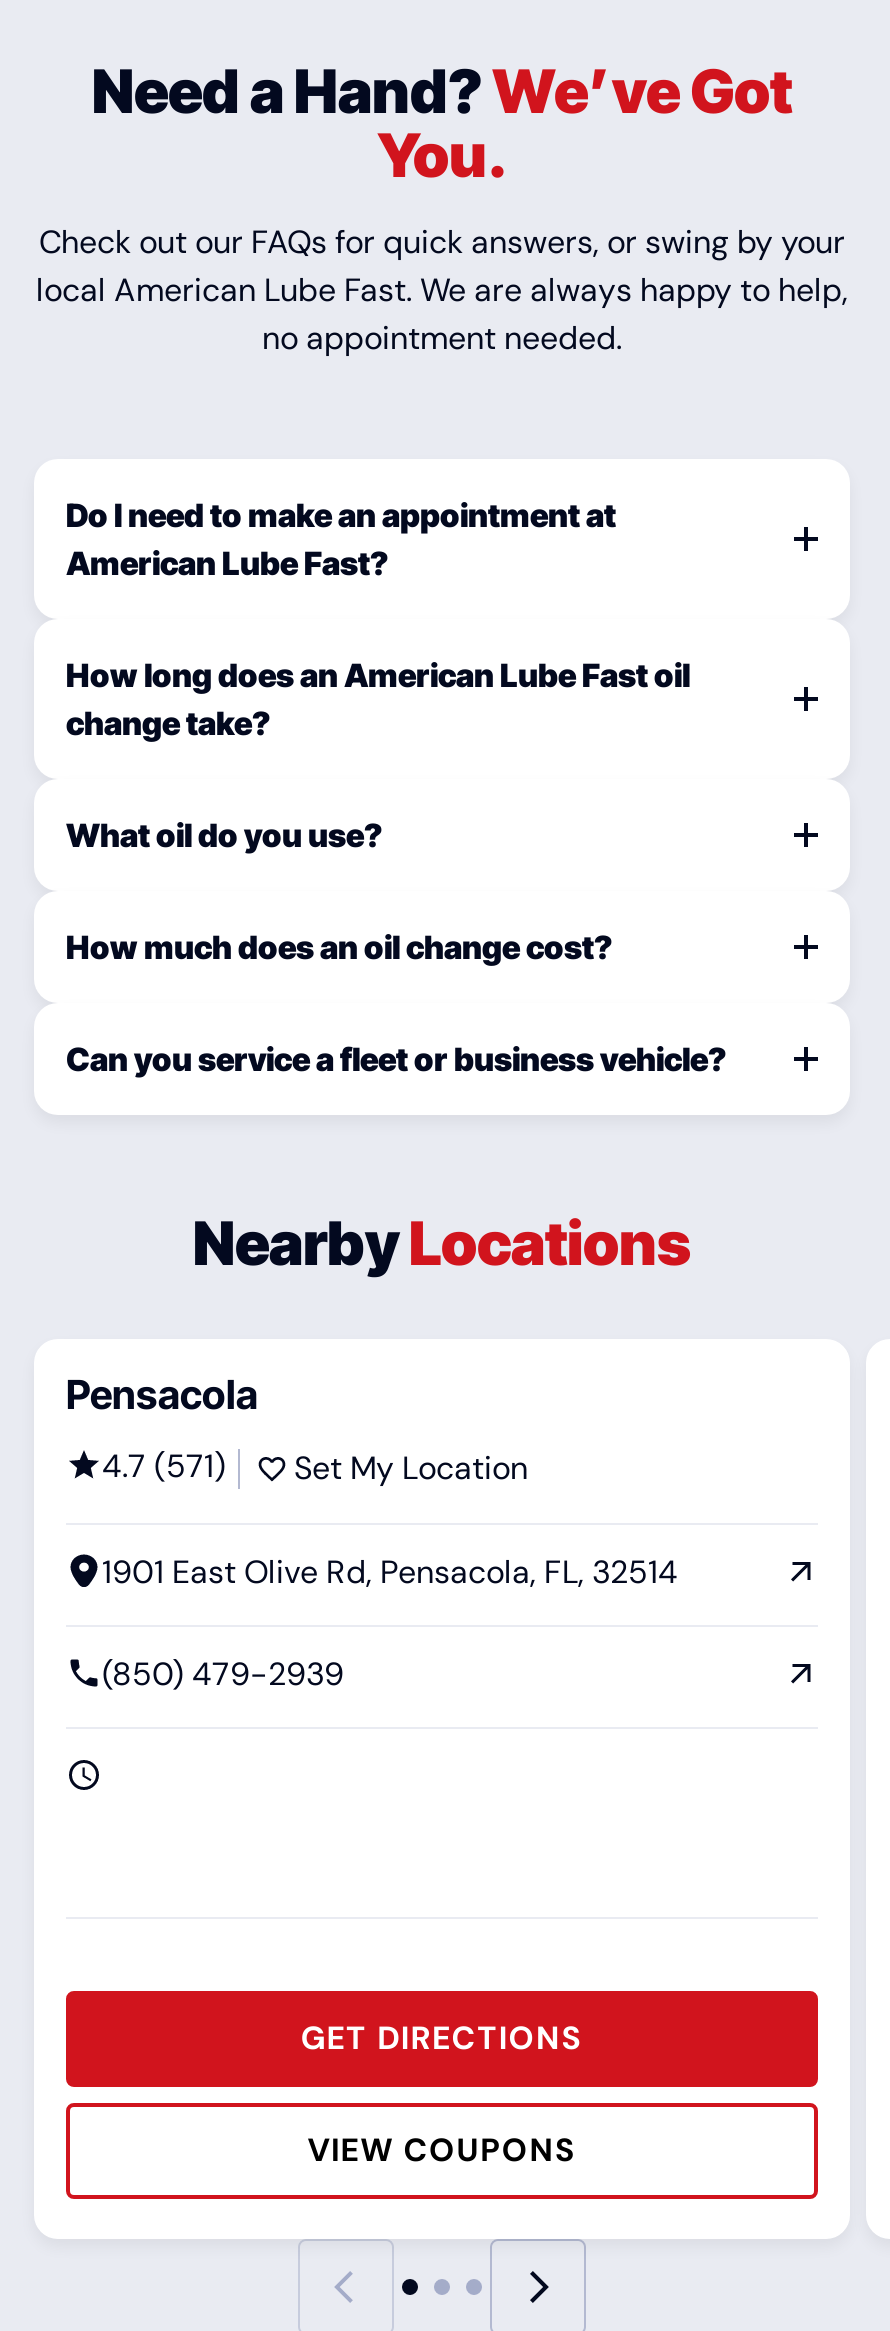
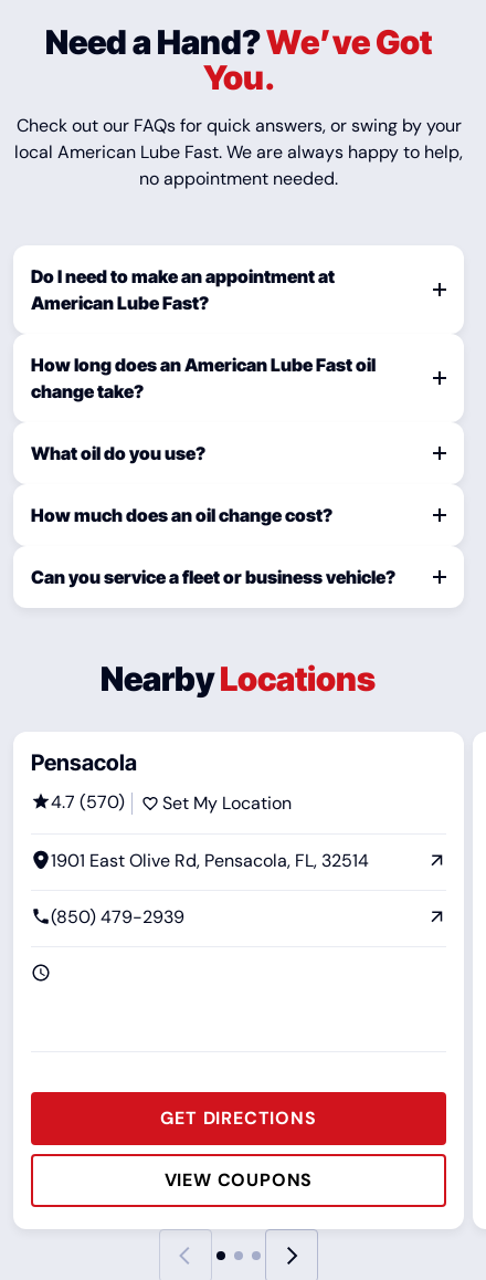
- 4.7 (571) Set My Location
+ 4.7 (570) Set My Location
